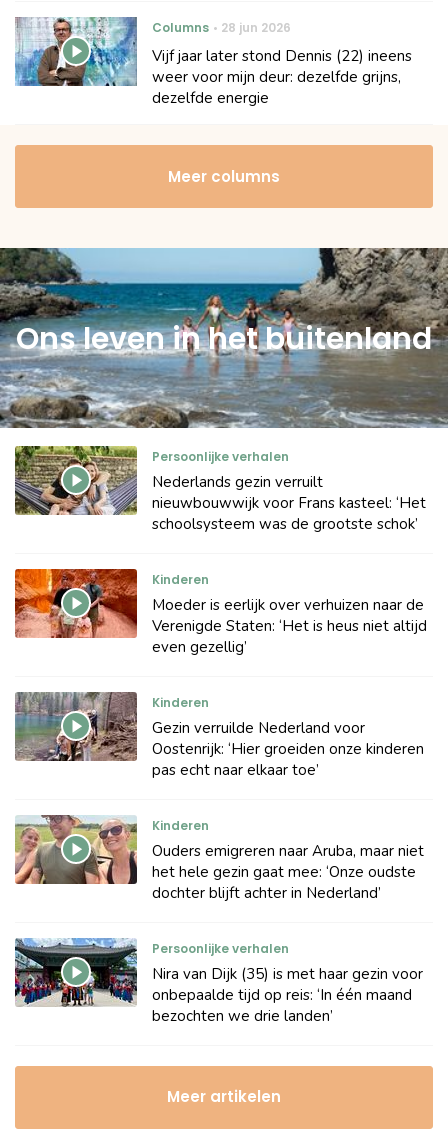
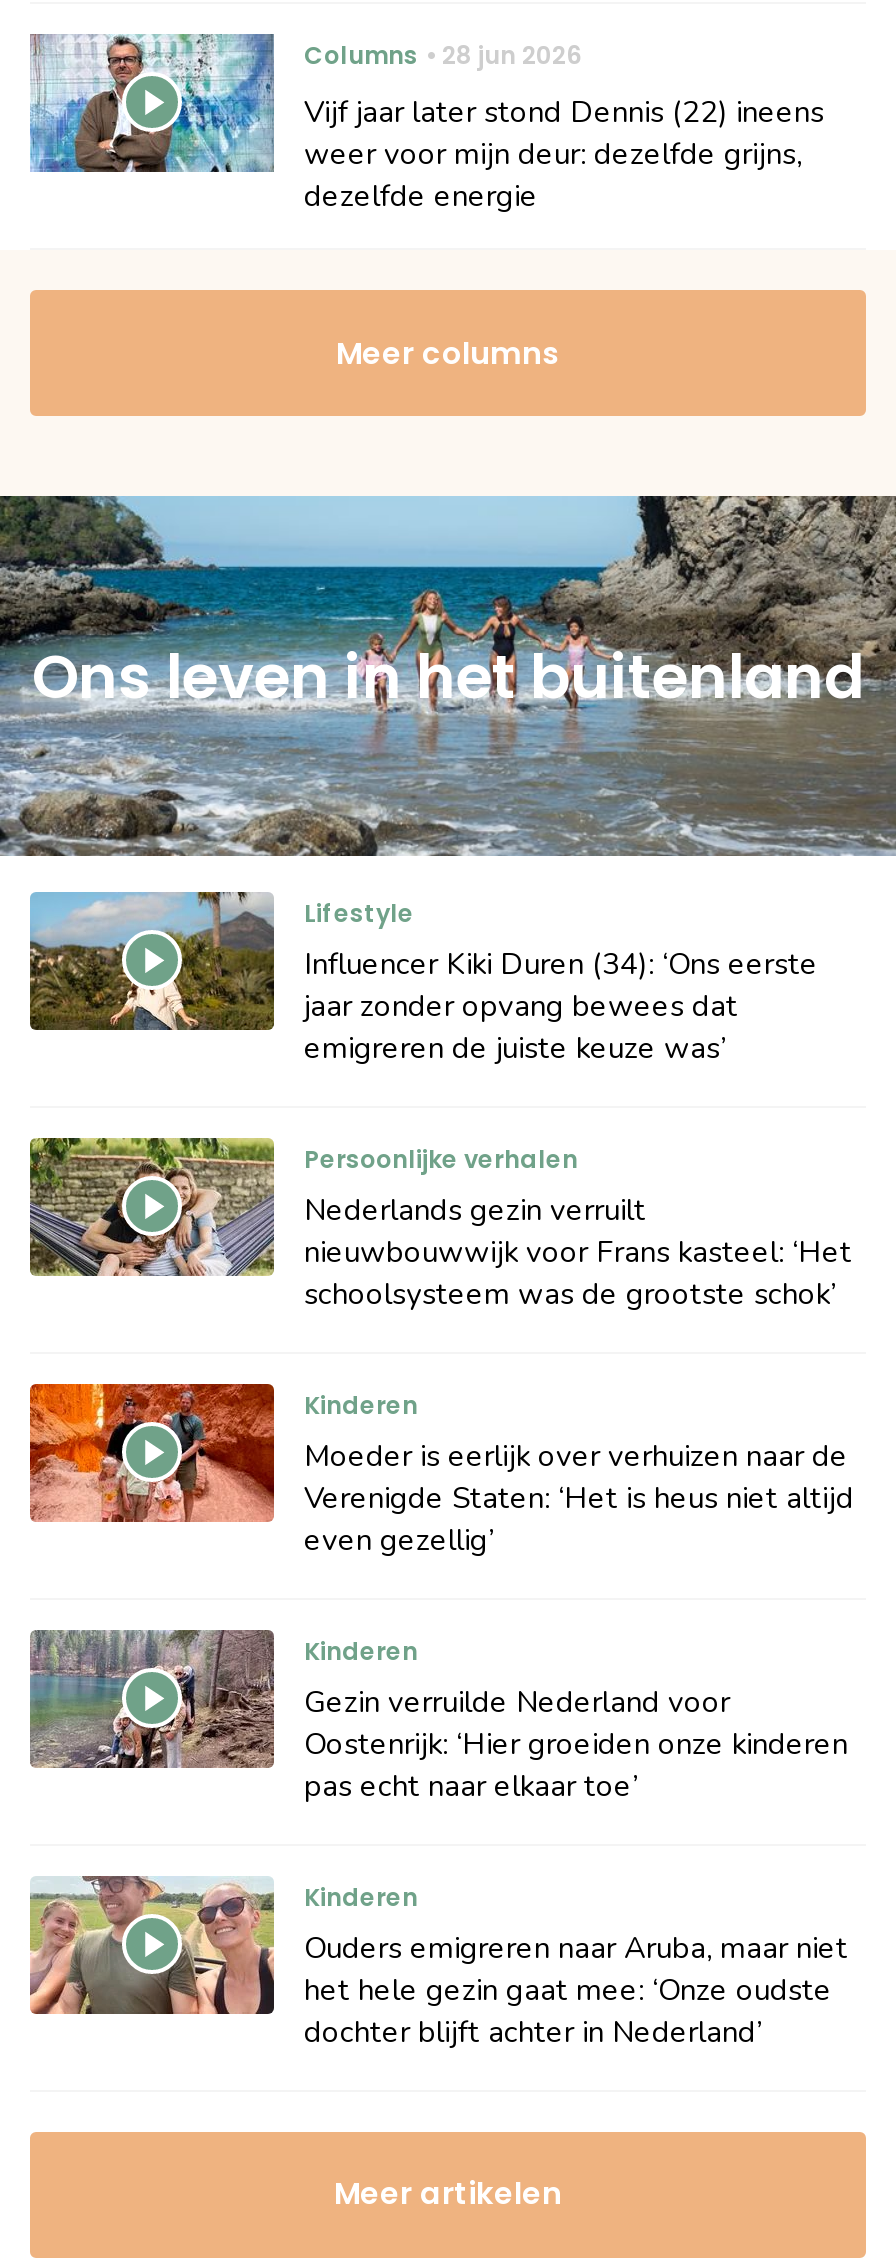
+ [image]
+ Lifestyle
+ Influencer Kiki Duren (34): ‘Ons eerste
+ jaar zonder opvang bewees dat
+ emigreren de juiste keuze was’

moved down: [image] | Persoonlijke verhalen | Nederlands gezin verruilt | ... | het hele gezin gaat mee: ‘Onze oudste | dochter blijft achter in Nederland’

- [image]
- Persoonlijke verhalen
- Nira van Dijk (35) is met haar gezin voor
- onbepaalde tijd op reis: ‘In één maand
- bezochten we drie landen’
